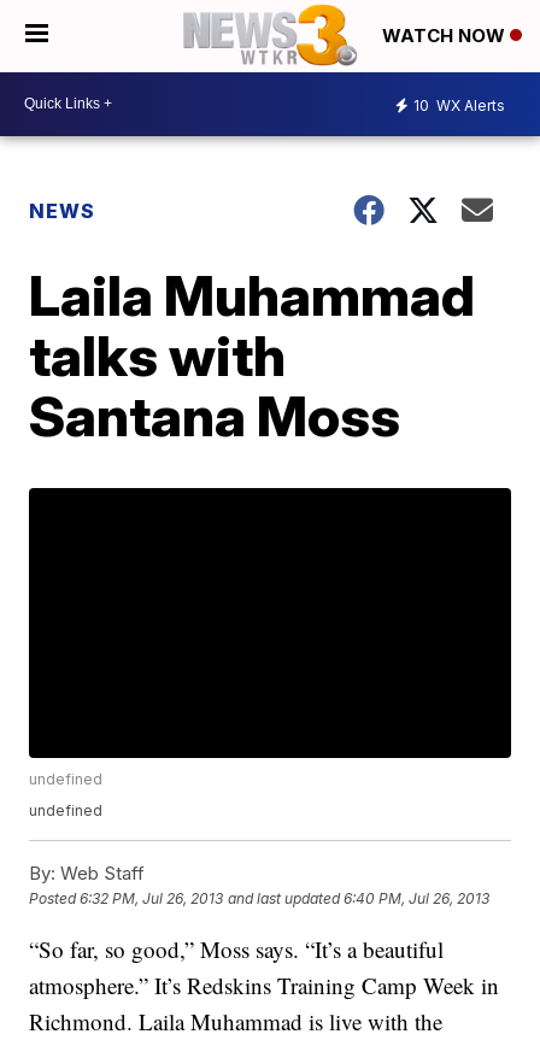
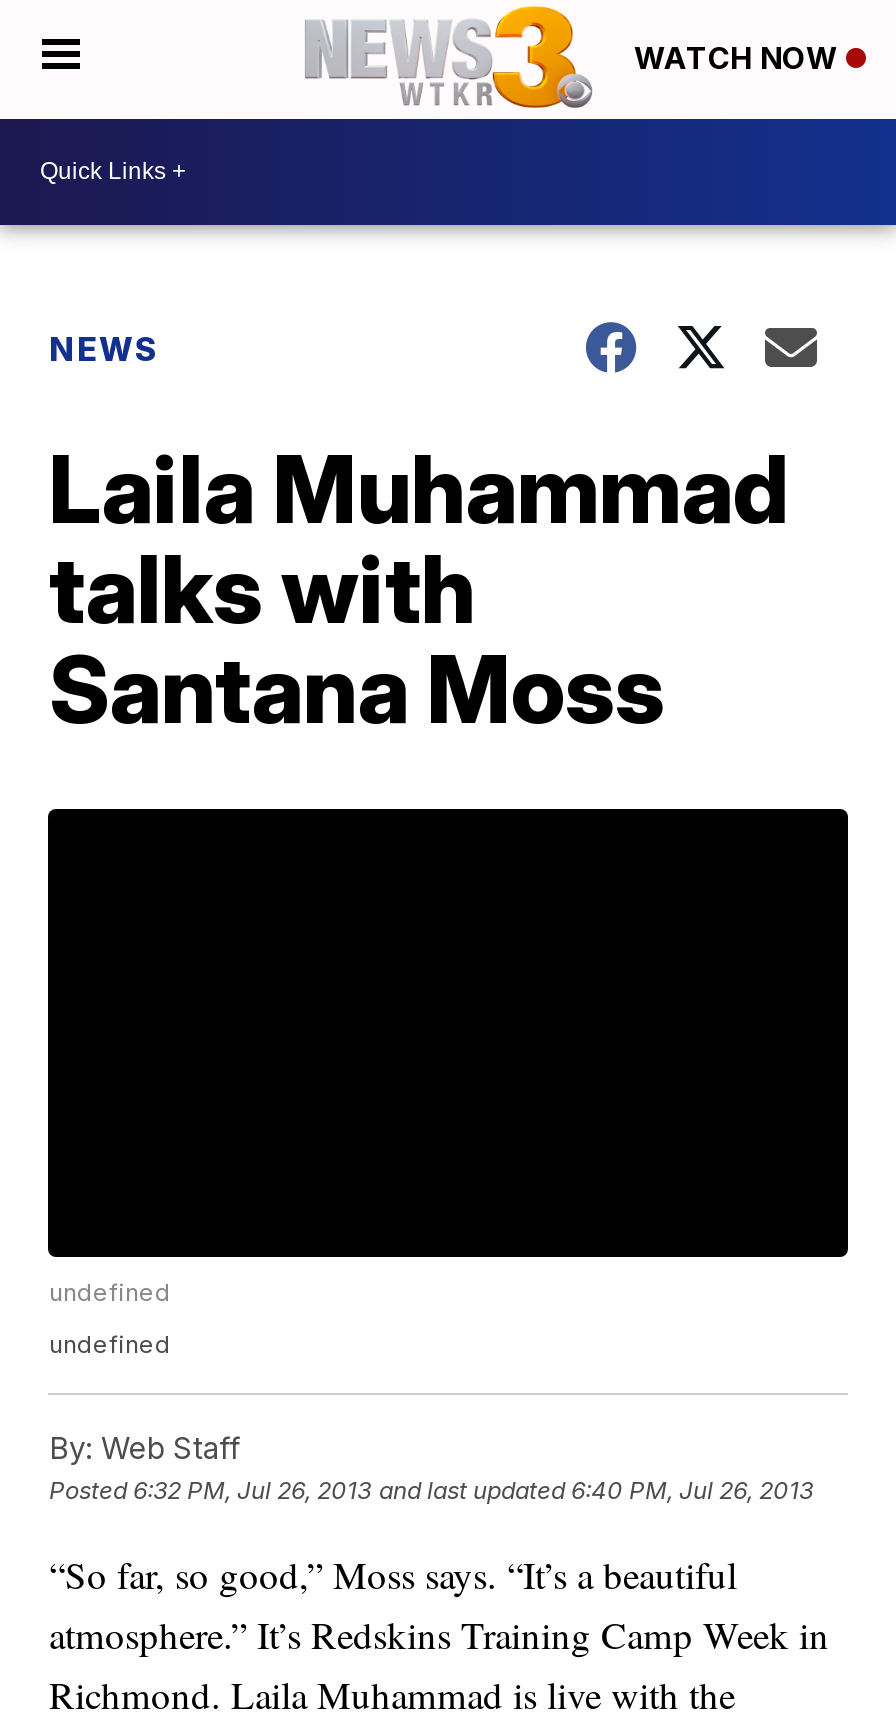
- 10 WX Alerts
